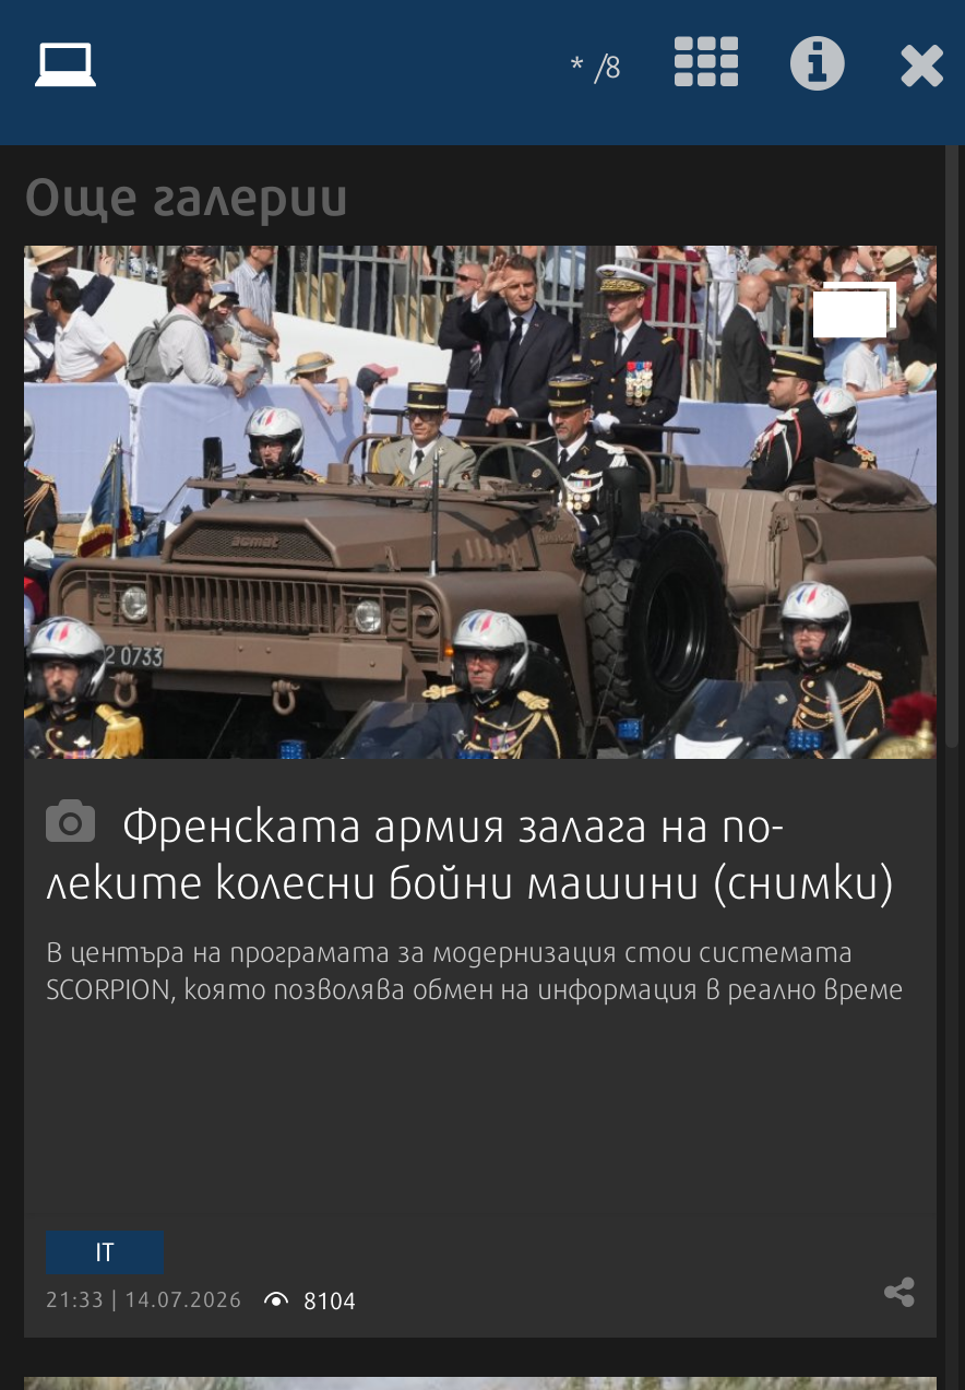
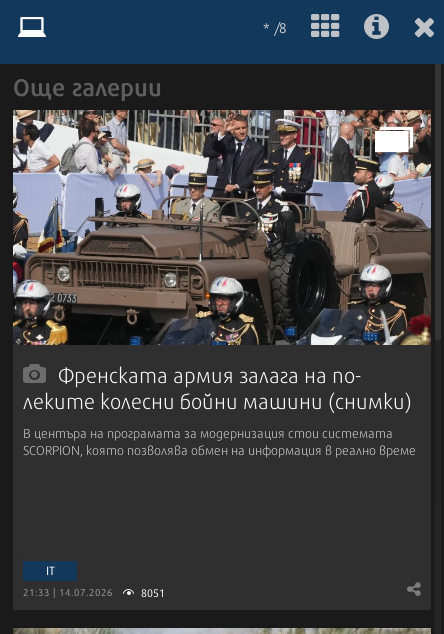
- 8104
+ 8051
